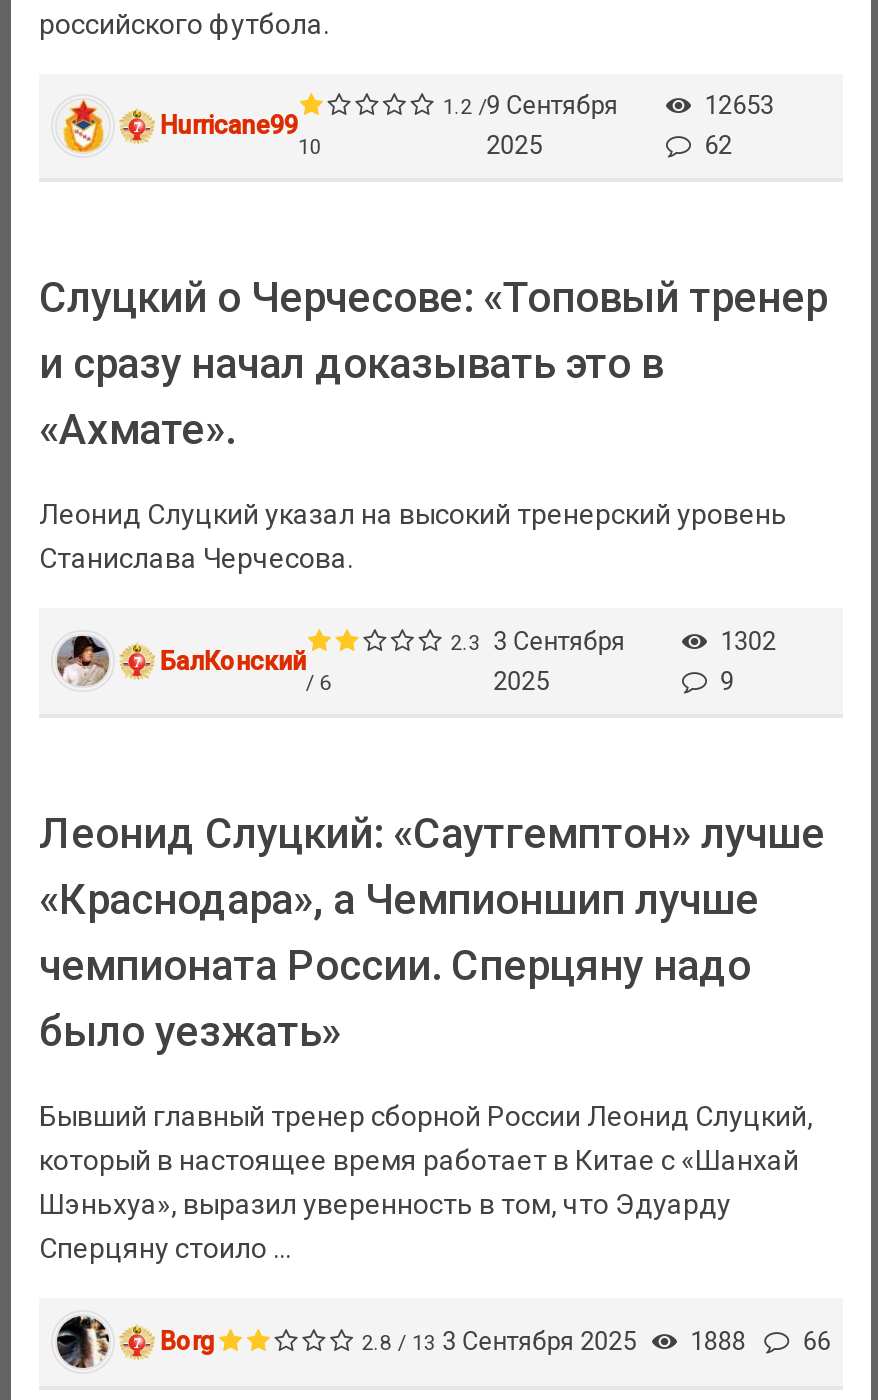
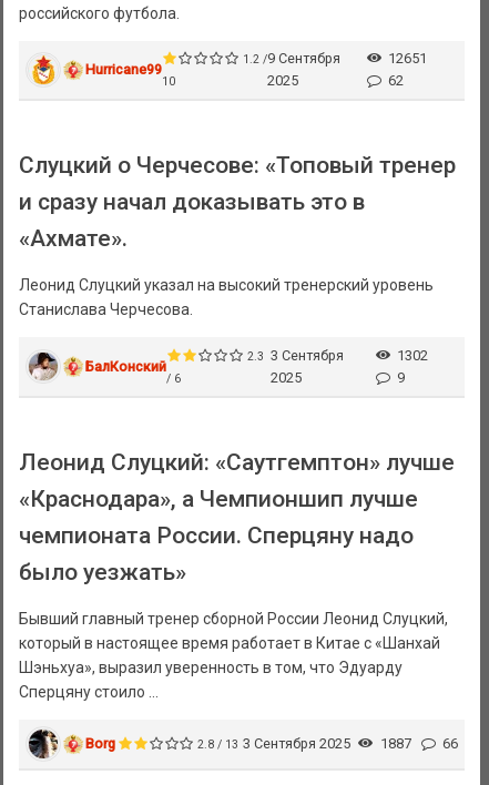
- 12653
+ 12651

- 2.8 / 13 3 Сентября 2025 1888 66
+ 2.8 / 13 3 Сентября 2025 1887 66
